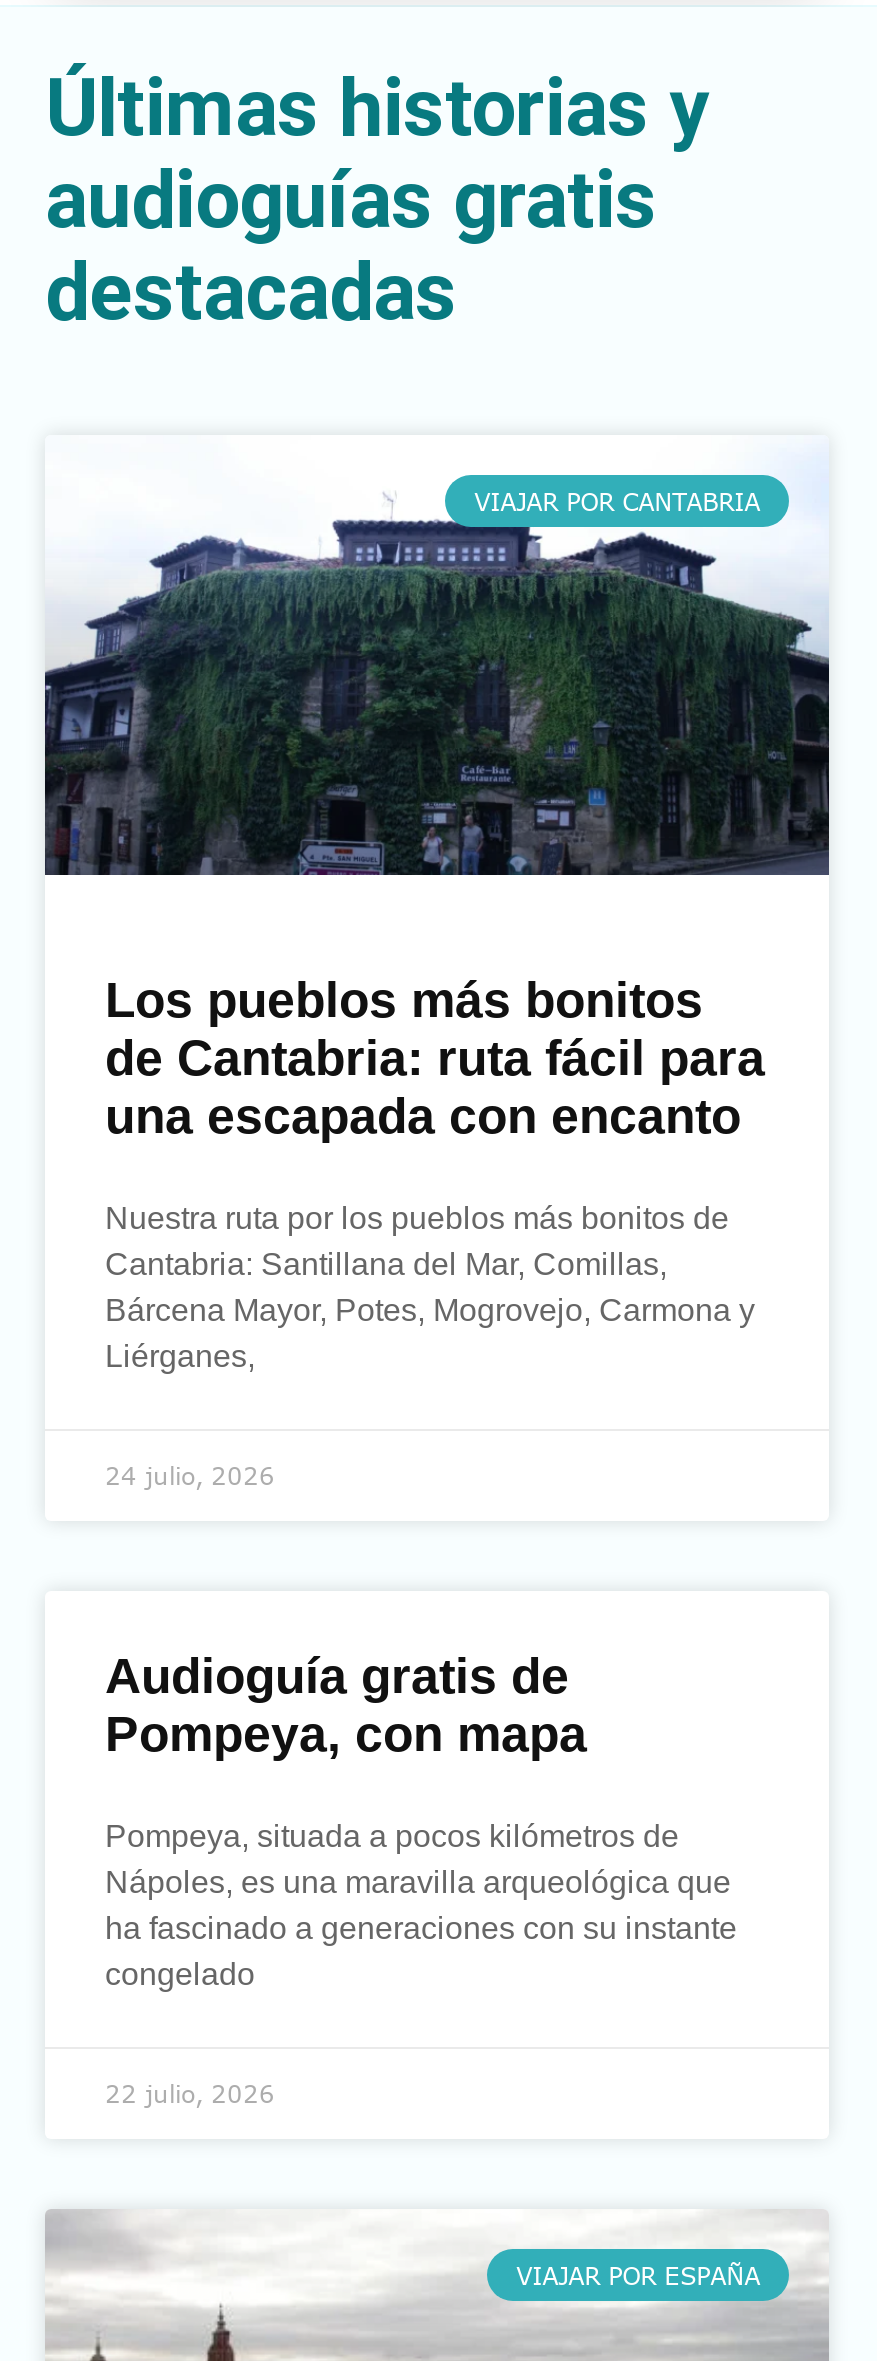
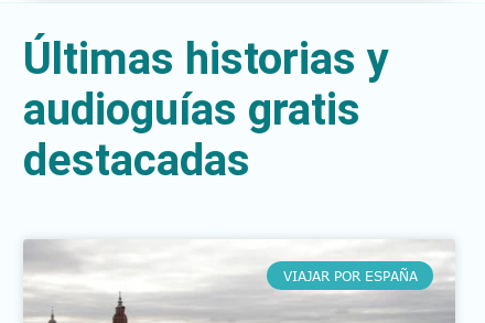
- VIAJAR POR CANTABRIA

- [image]

- Los pueblos más bonitos
- de Cantabria: ruta fácil para
- una escapada con encanto
- Nuestra ruta por los pueblos más bonitos de
- Cantabria: Santillana del Mar, Comillas,
- Bárcena Mayor, Potes, Mogrovejo, Carmona y
- Liérganes,

- 24 julio, 2026

- Audioguía gratis de
- Pompeya, con mapa
- Pompeya, situada a pocos kilómetros de
- Nápoles, es una maravilla arqueológica que
- ha fascinado a generaciones con su instante
- congelado

- 22 julio, 2026
